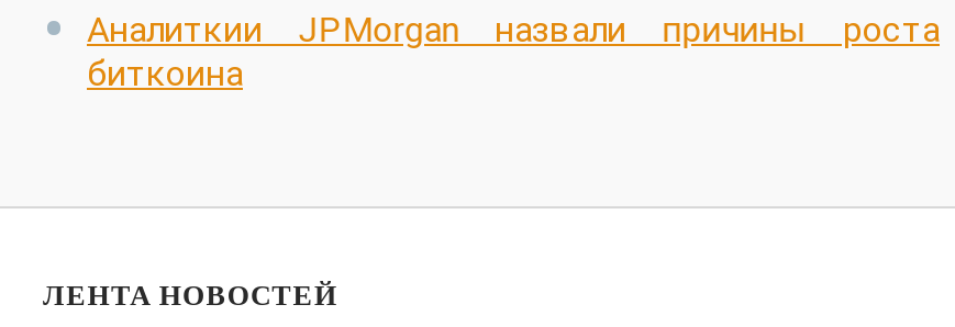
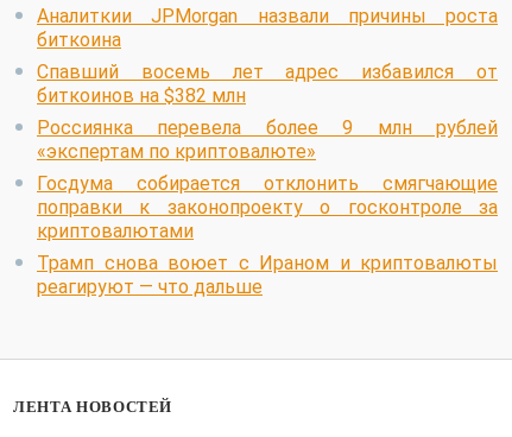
+ Спавший восемь лет адрес избавился от
+ биткоинов на $382 млн
+ Россиянка перевела более 9 млн рублей
+ «экспертам по криптовалюте»
+ Госдума собирается отклонить смягчающие
+ поправки к законопроекту о госконтроле за
+ криптовалютами
+ Трамп снова воюет с Ираном и криптовалюты
+ реагируют — что дальше
